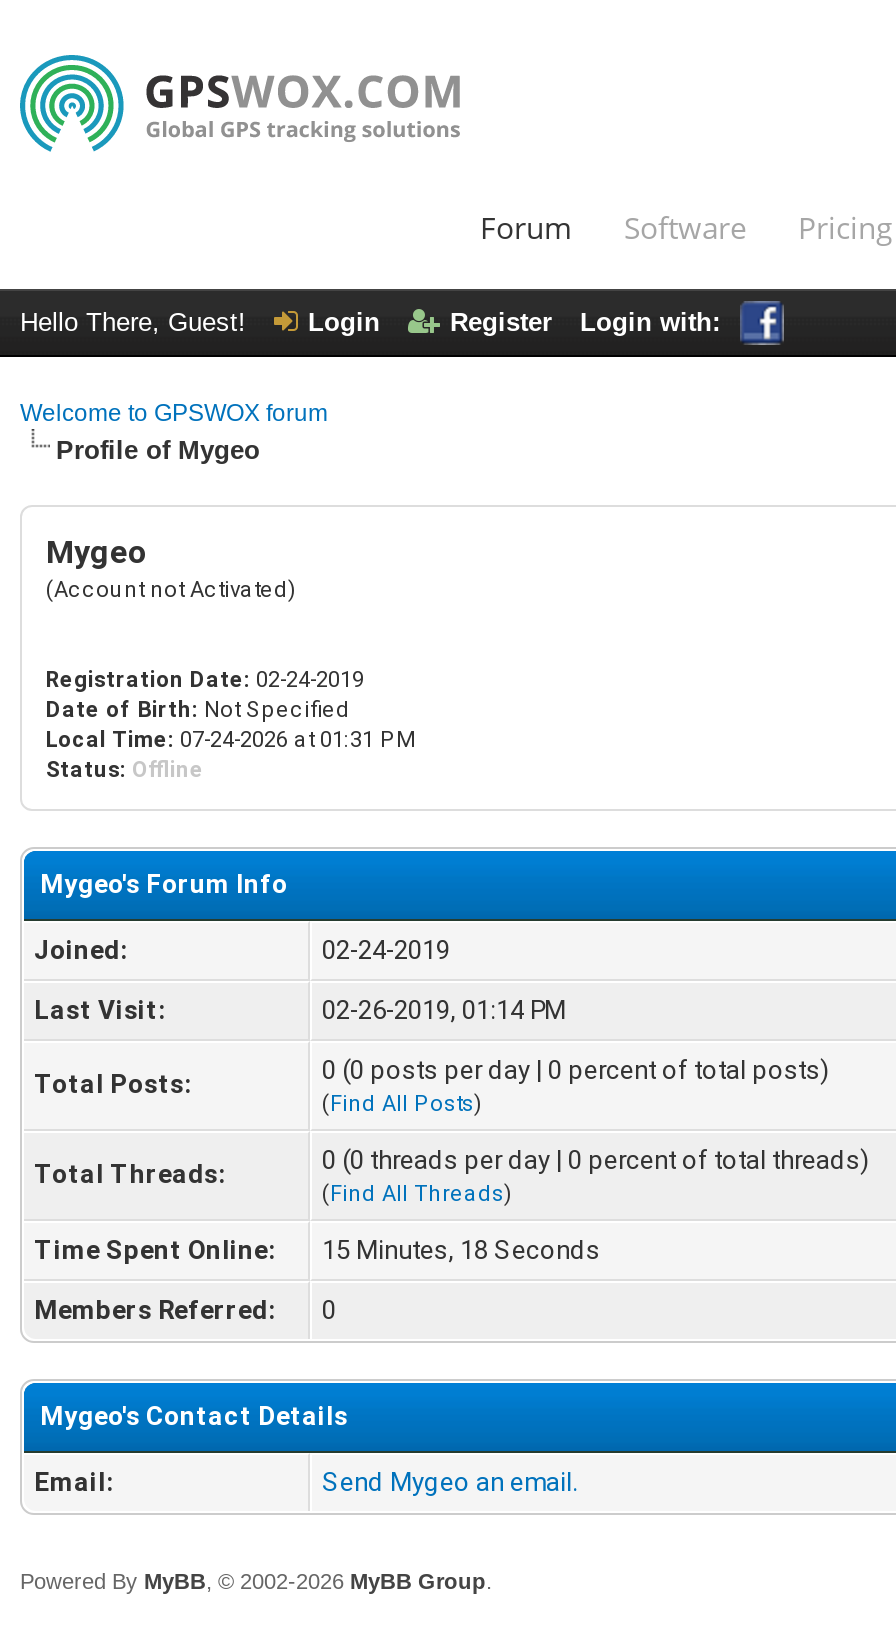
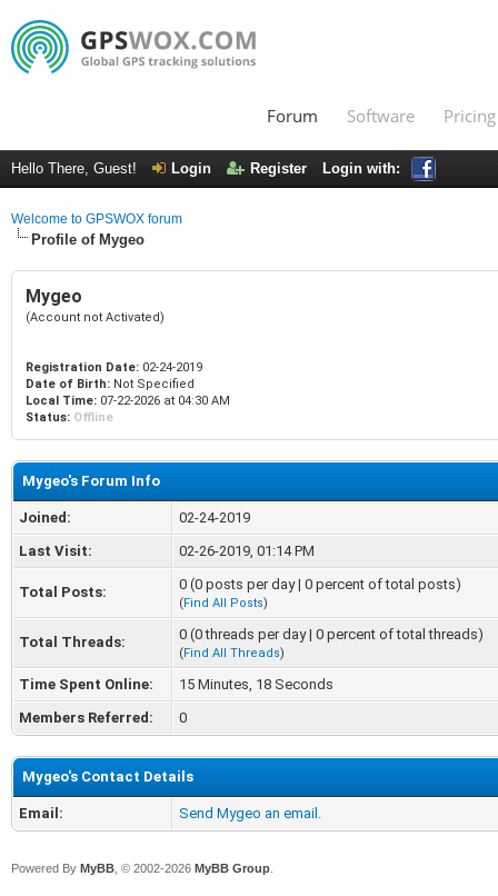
- Local Time: 07-24-2026 at 01:31 PM
+ Local Time: 07-22-2026 at 04:30 AM
